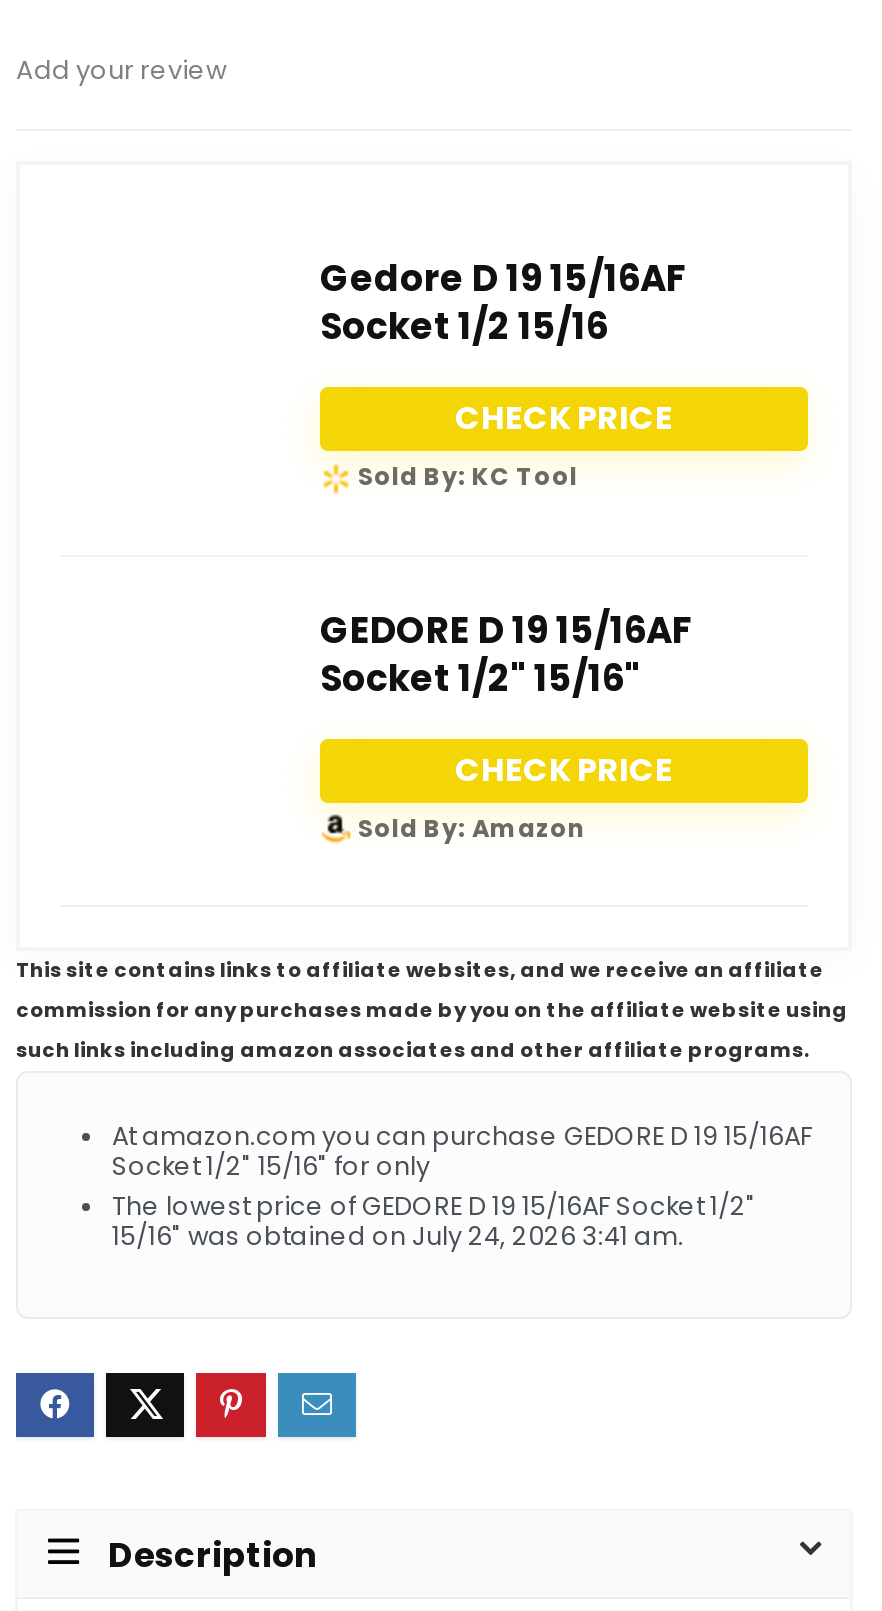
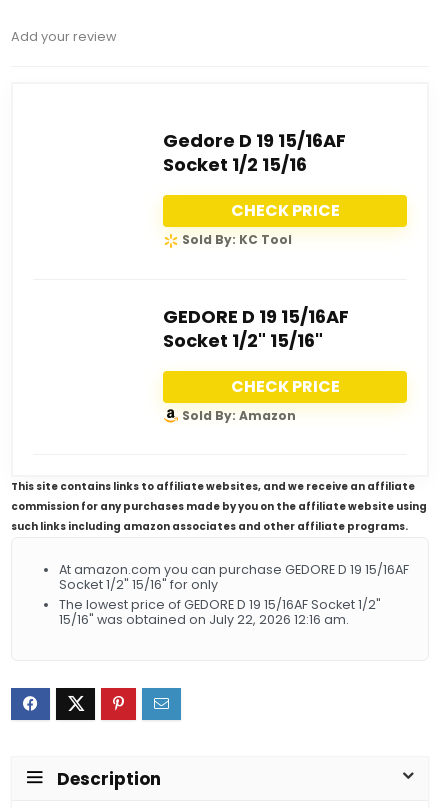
- 15/16" was obtained on July 24, 2026 3:41 am.
+ 15/16" was obtained on July 22, 2026 12:16 am.
